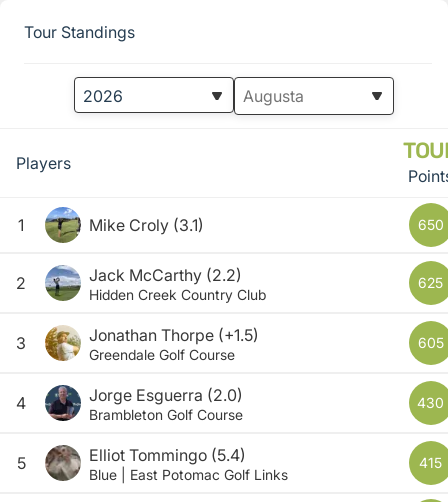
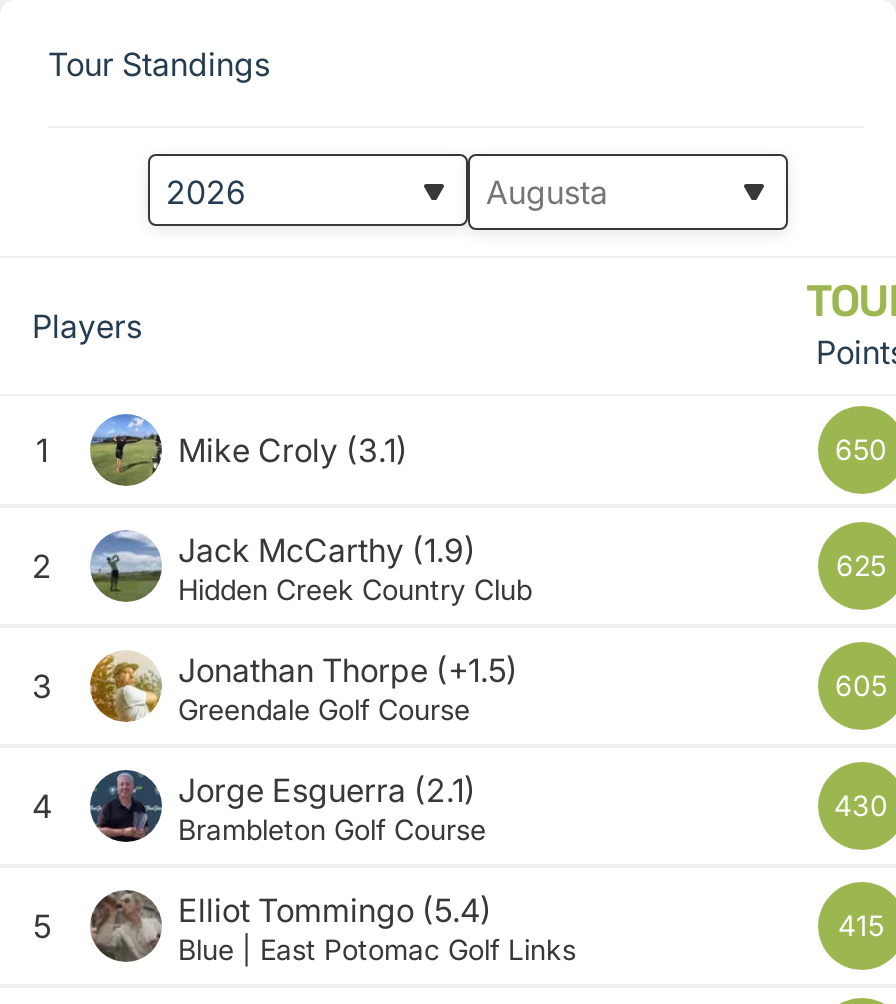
- Jack McCarthy (2.2)
+ Jack McCarthy (1.9)

- Jorge Esguerra (2.0)
+ Jorge Esguerra (2.1)
